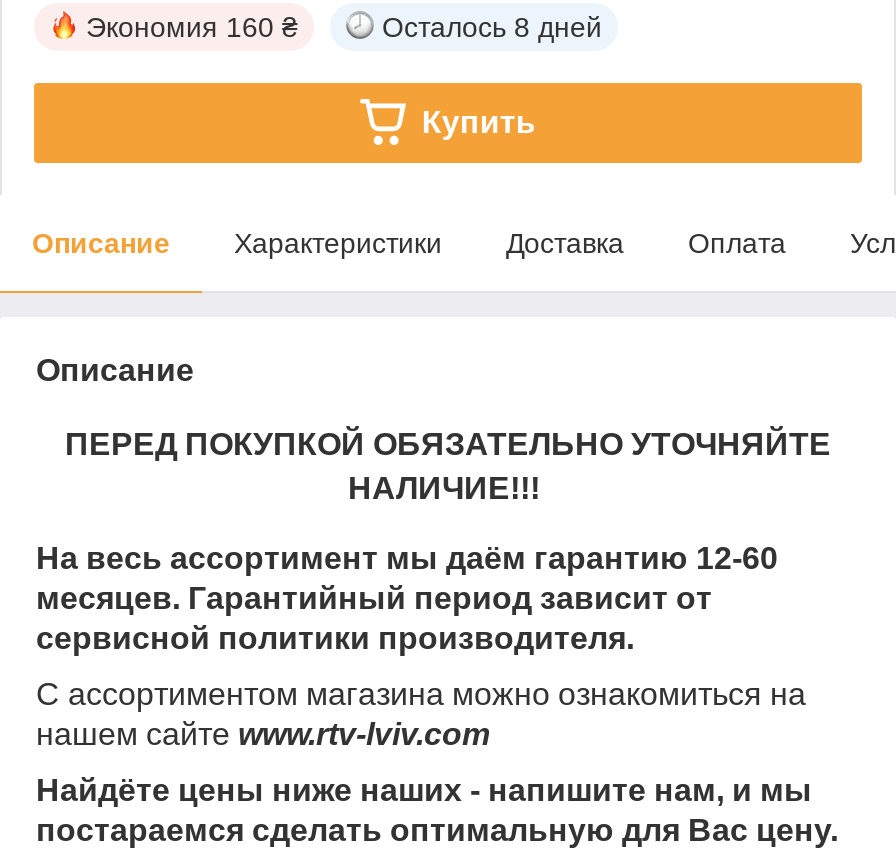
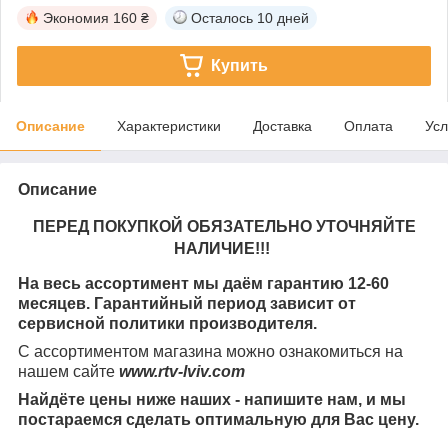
- Осталось 8 дней
+ Осталось 10 дней
